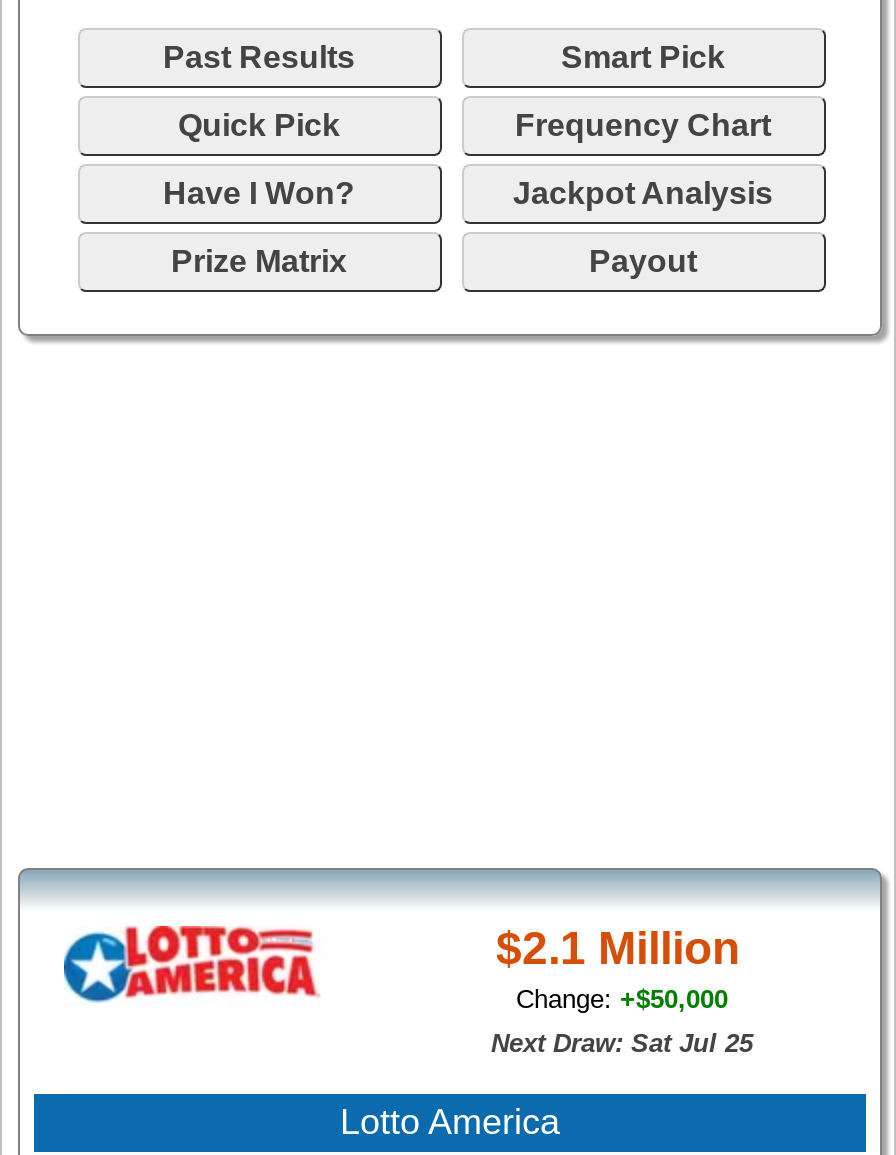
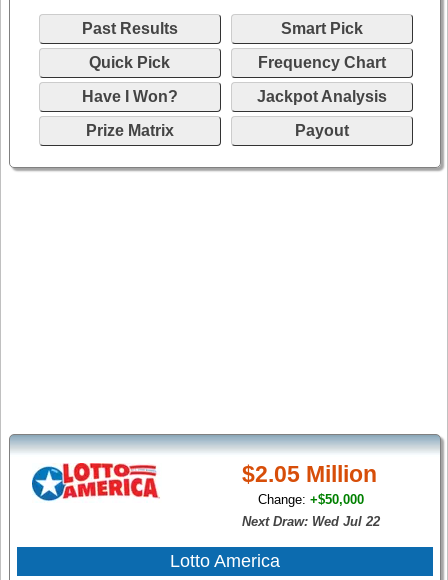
- $2.1 Million
+ $2.05 Million

- Next Draw: Sat Jul 25
+ Next Draw: Wed Jul 22
